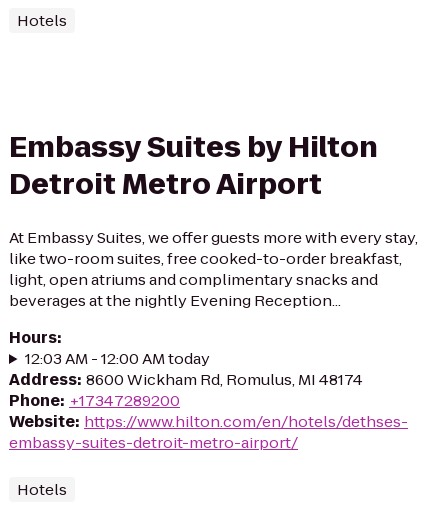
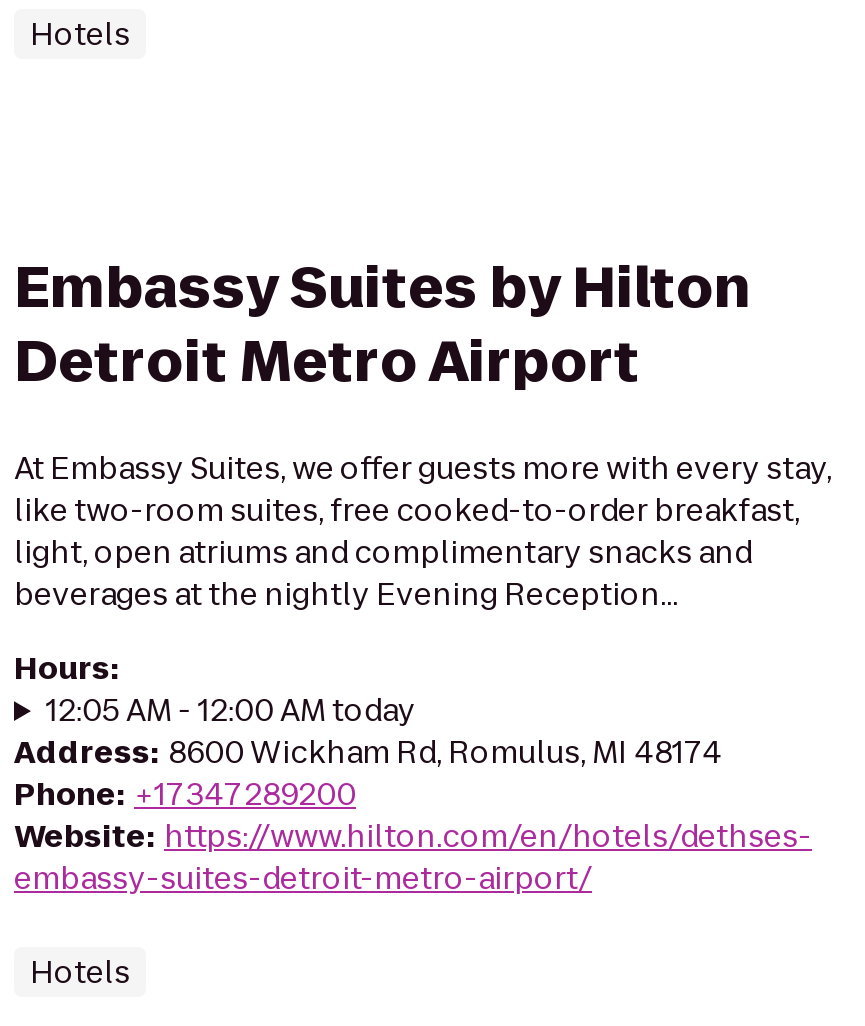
- 12:03 AM - 12:00 AM today
+ 12:05 AM - 12:00 AM today
